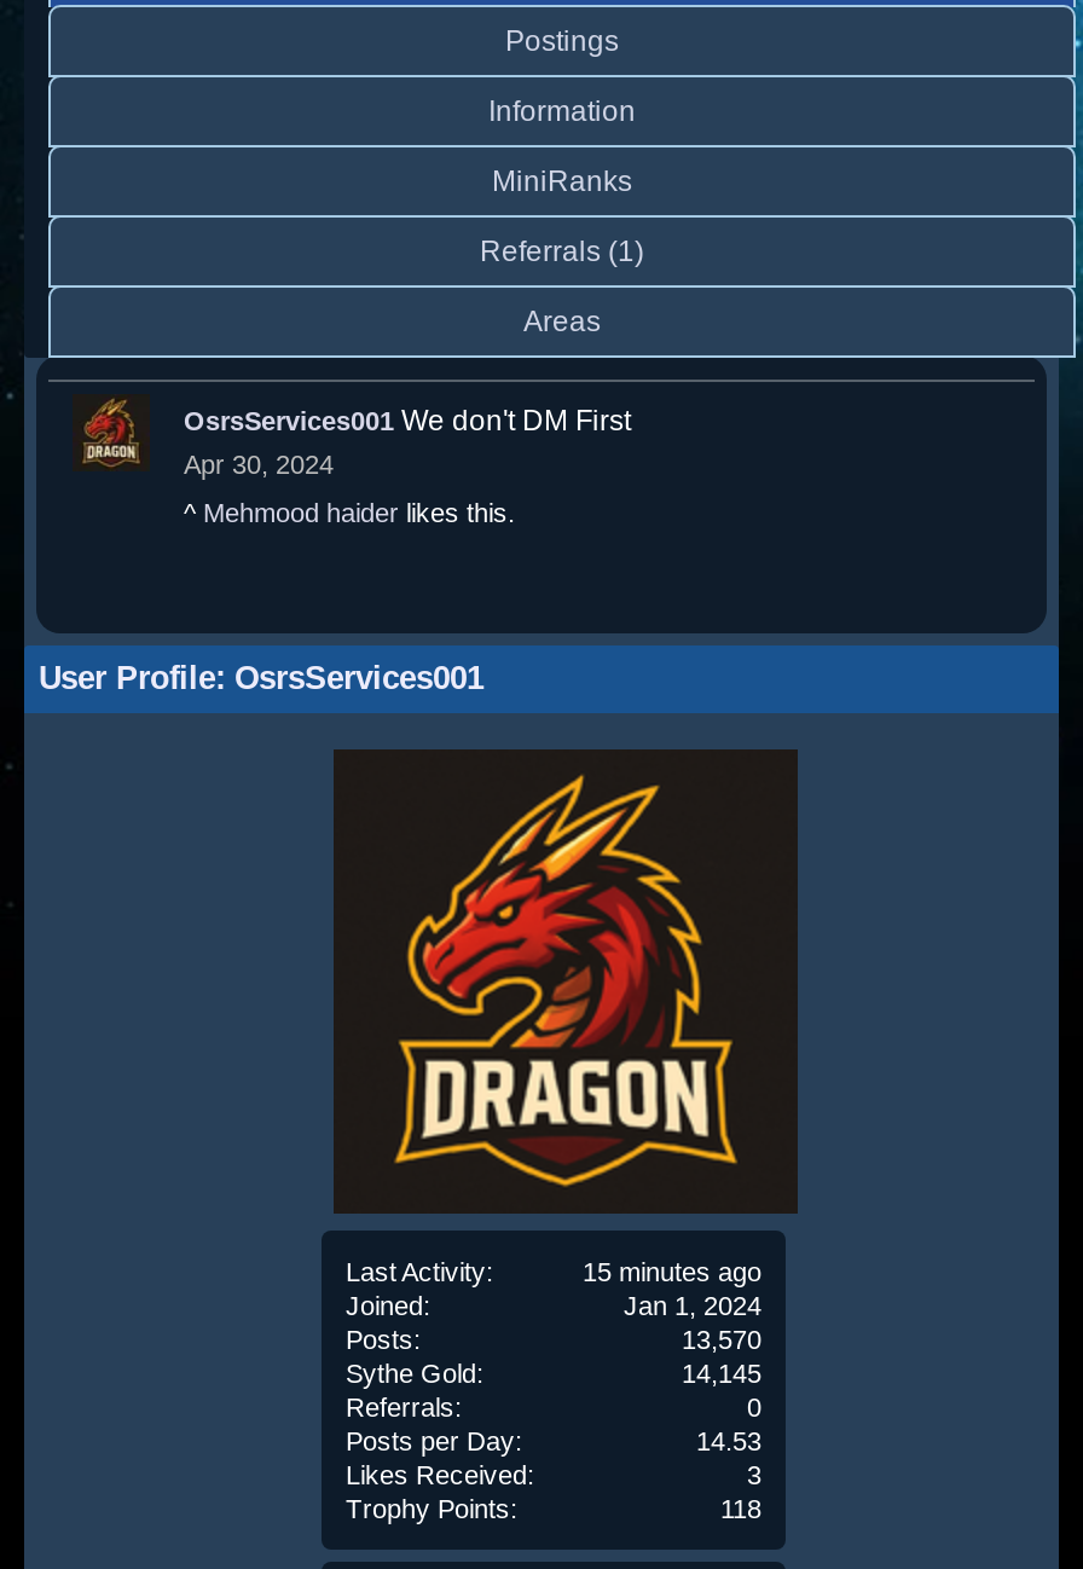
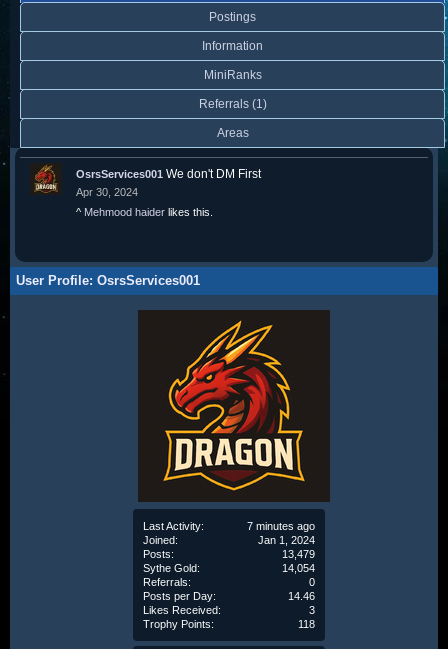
- 15 minutes ago
+ 7 minutes ago

- 13,570
+ 13,479

- 14,145
+ 14,054

- 14.53
+ 14.46
